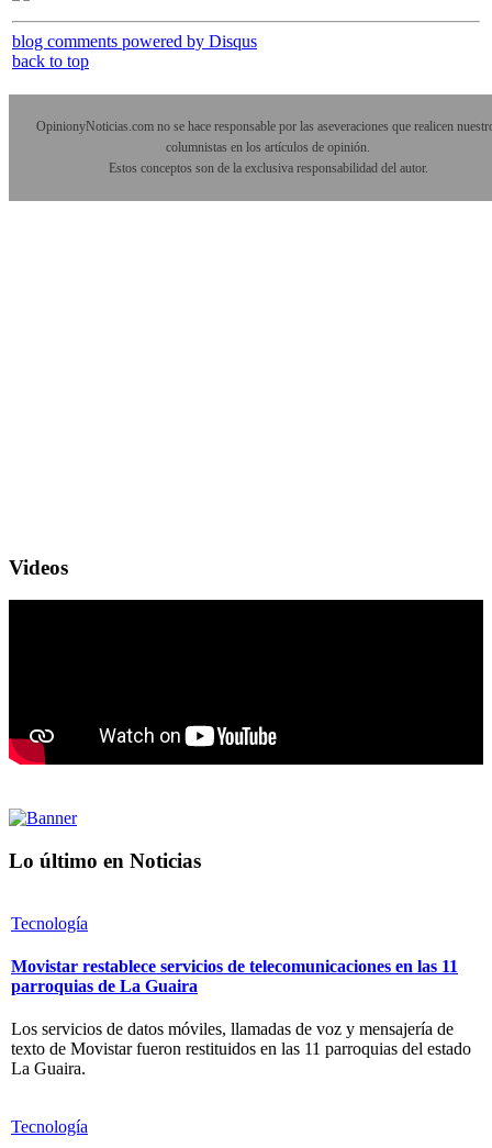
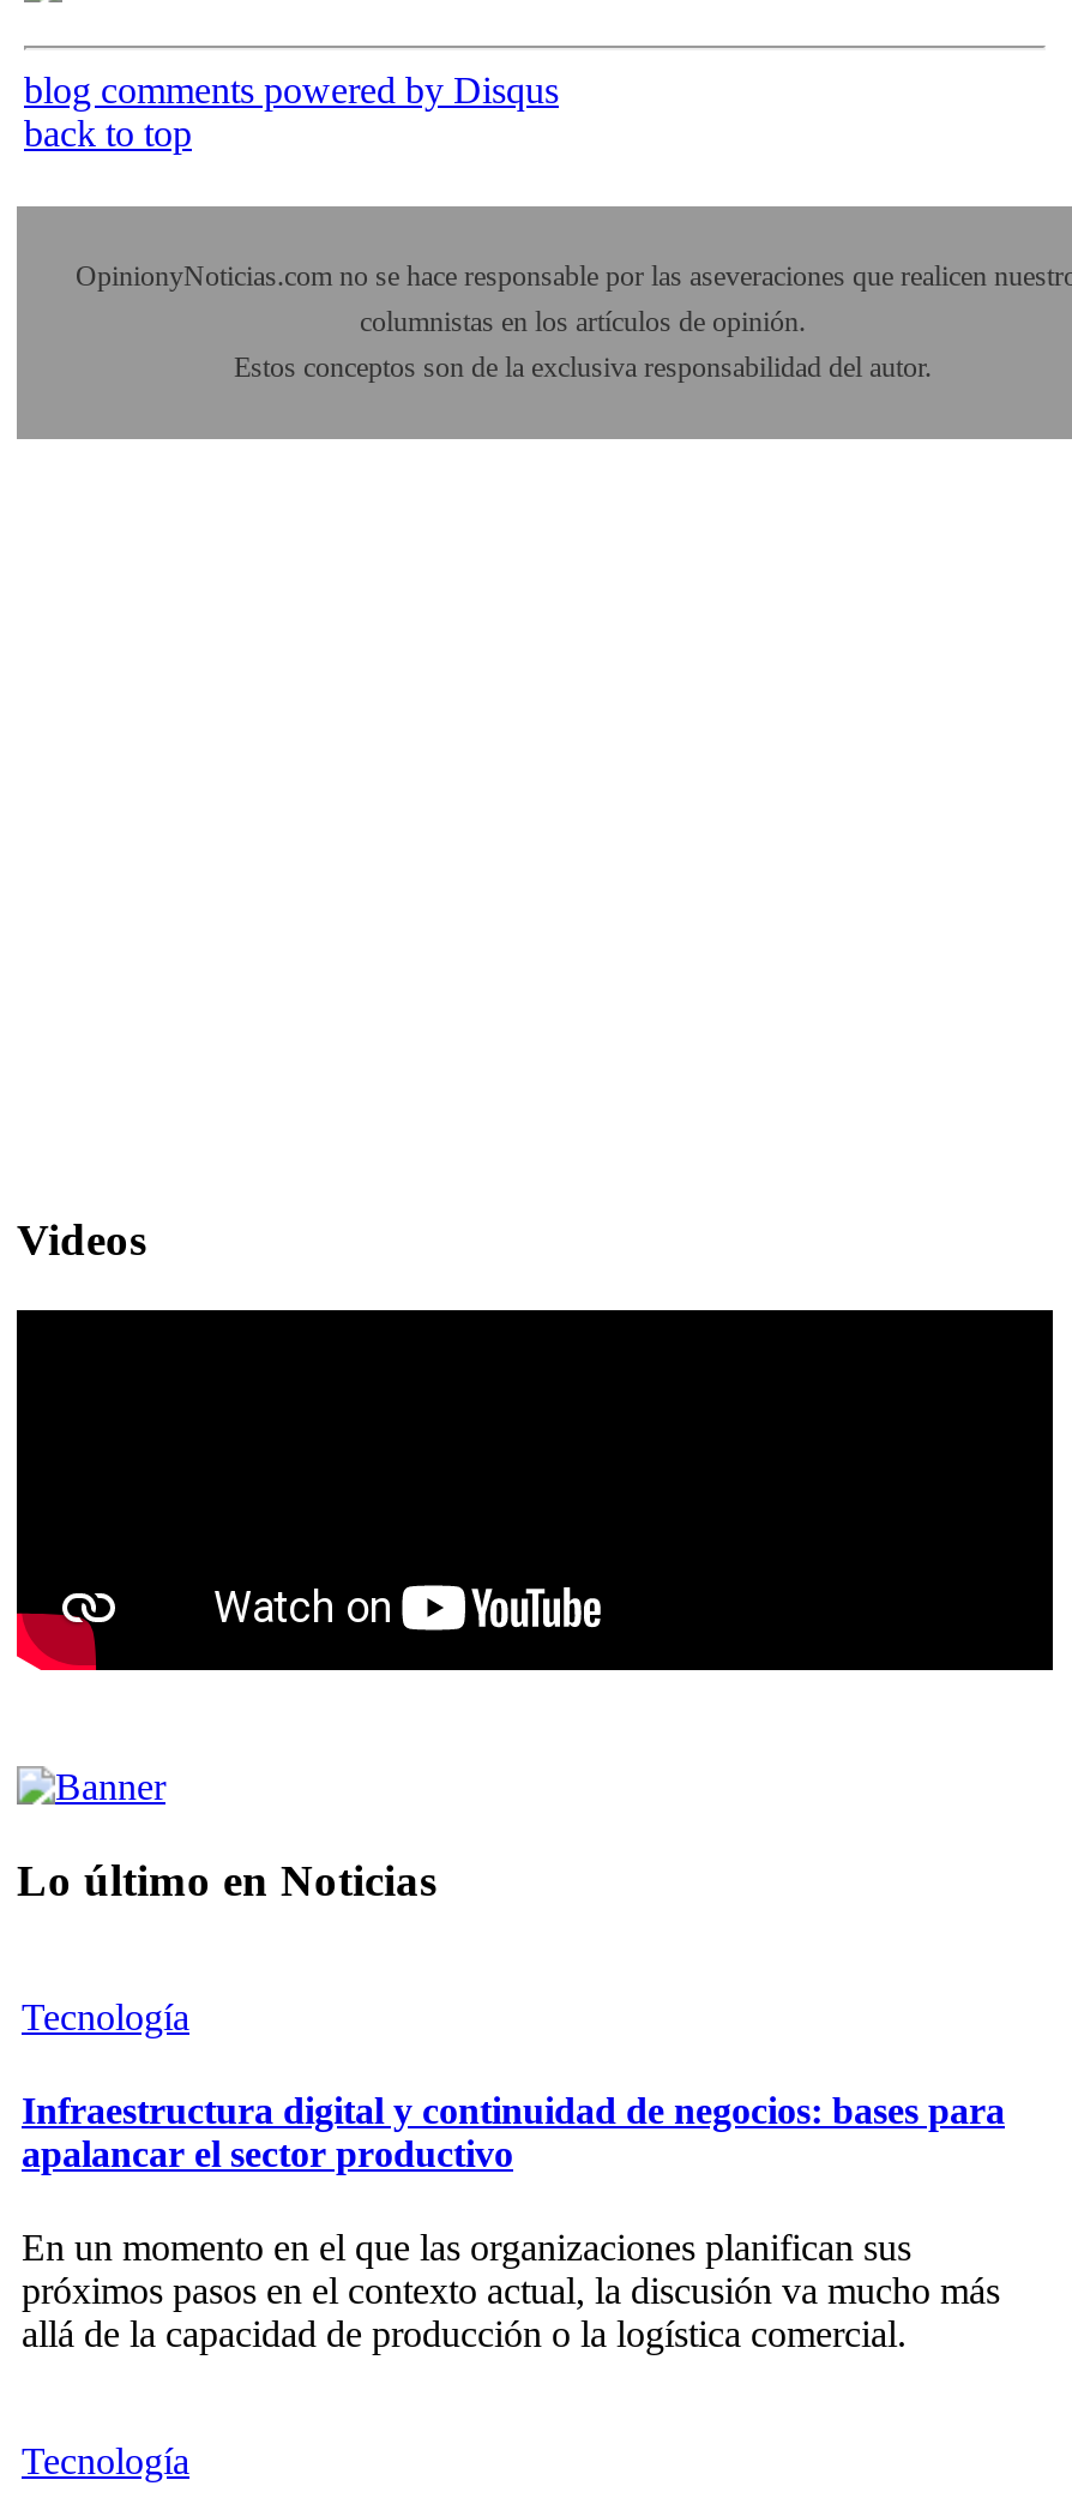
- Movistar restablece servicios de telecomunicaciones en las 11
- parroquias de La Guaira
+ Infraestructura digital y continuidad de negocios: bases para
+ apalancar el sector productivo

- Los servicios de datos móviles, llamadas de voz y mensajería de
- texto de Movistar fueron restituidos en las 11 parroquias del estado
- La Guaira.
+ En un momento en el que las organizaciones planifican sus
+ próximos pasos en el contexto actual, la discusión va mucho más
+ allá de la capacidad de producción o la logística comercial.
